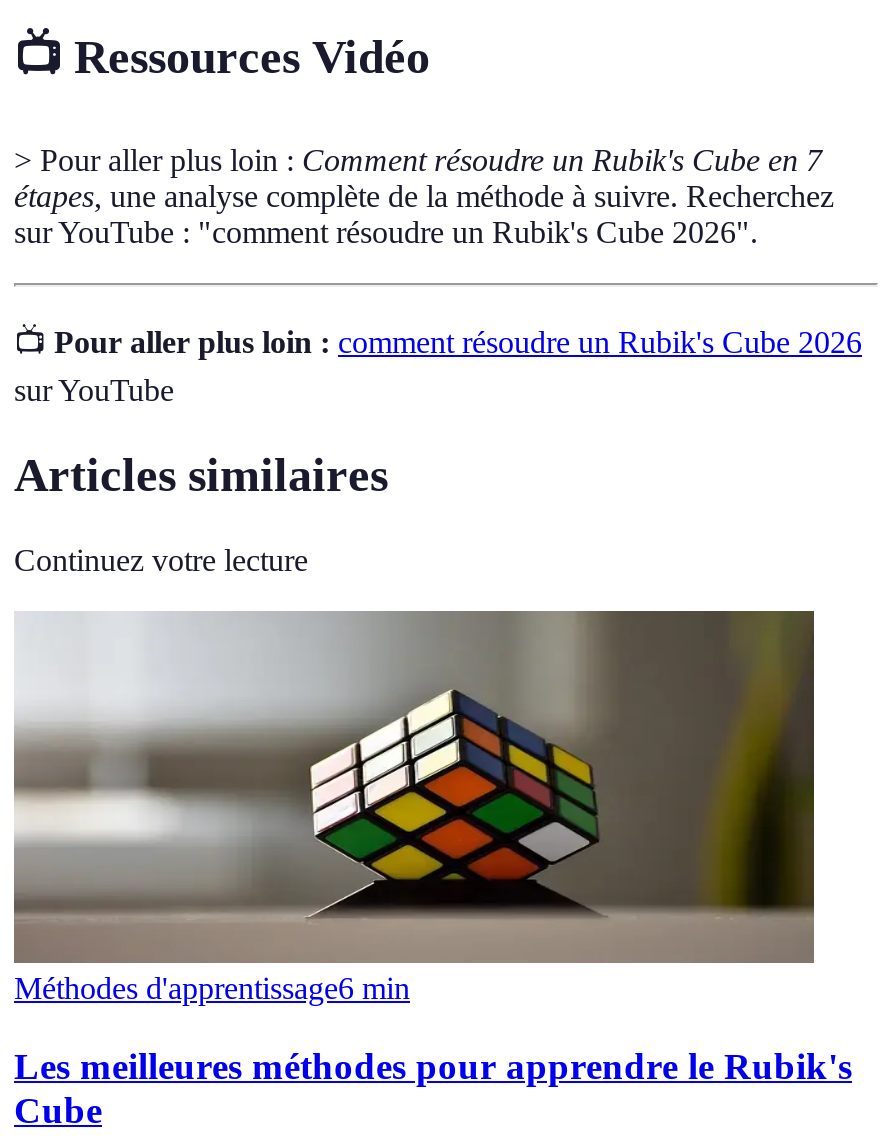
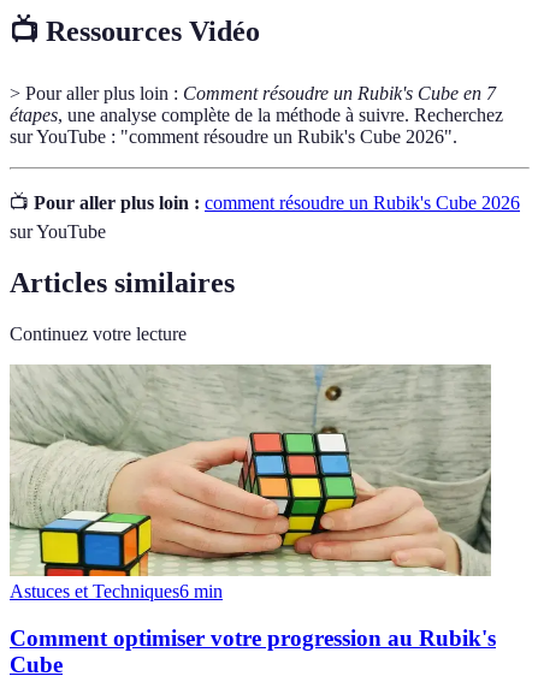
- [image]
- Méthodes d'apprentissage6 min
+ [image]
+ Astuces et Techniques6 min

- Les meilleures méthodes pour apprendre le Rubik's
+ Comment optimiser votre progression au Rubik's
